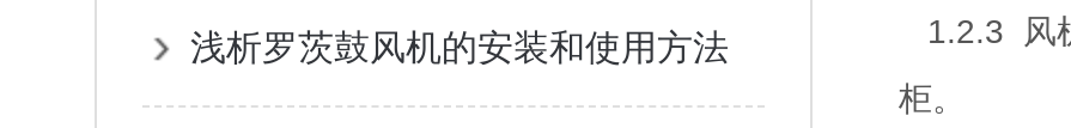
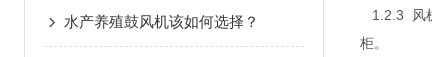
- 浅析罗茨鼓风机的安装和使用方法
+ 水产养殖鼓风机该如何选择？
